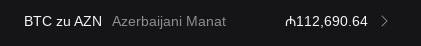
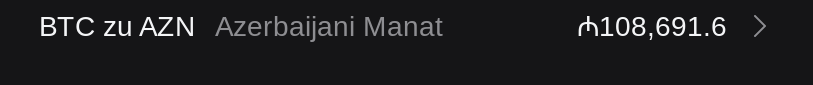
- ₼112,690.64
+ ₼108,691.6
